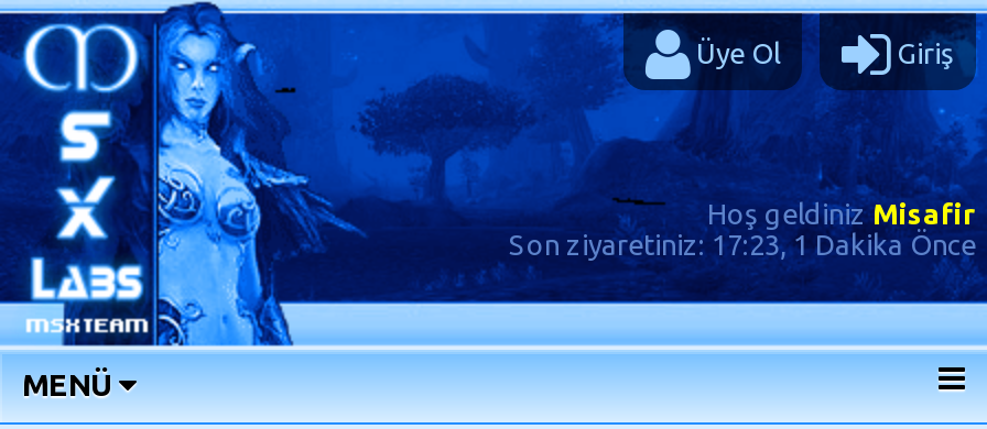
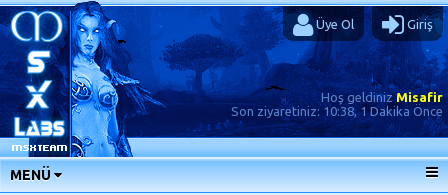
- Son ziyaretiniz: 17:23, 1 Dakika Önce
+ Son ziyaretiniz: 10:38, 1 Dakika Önce
